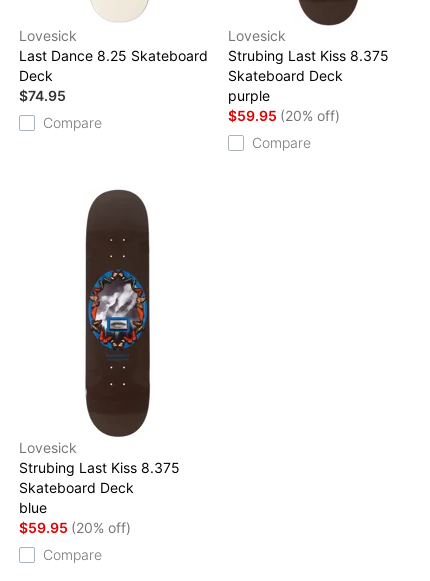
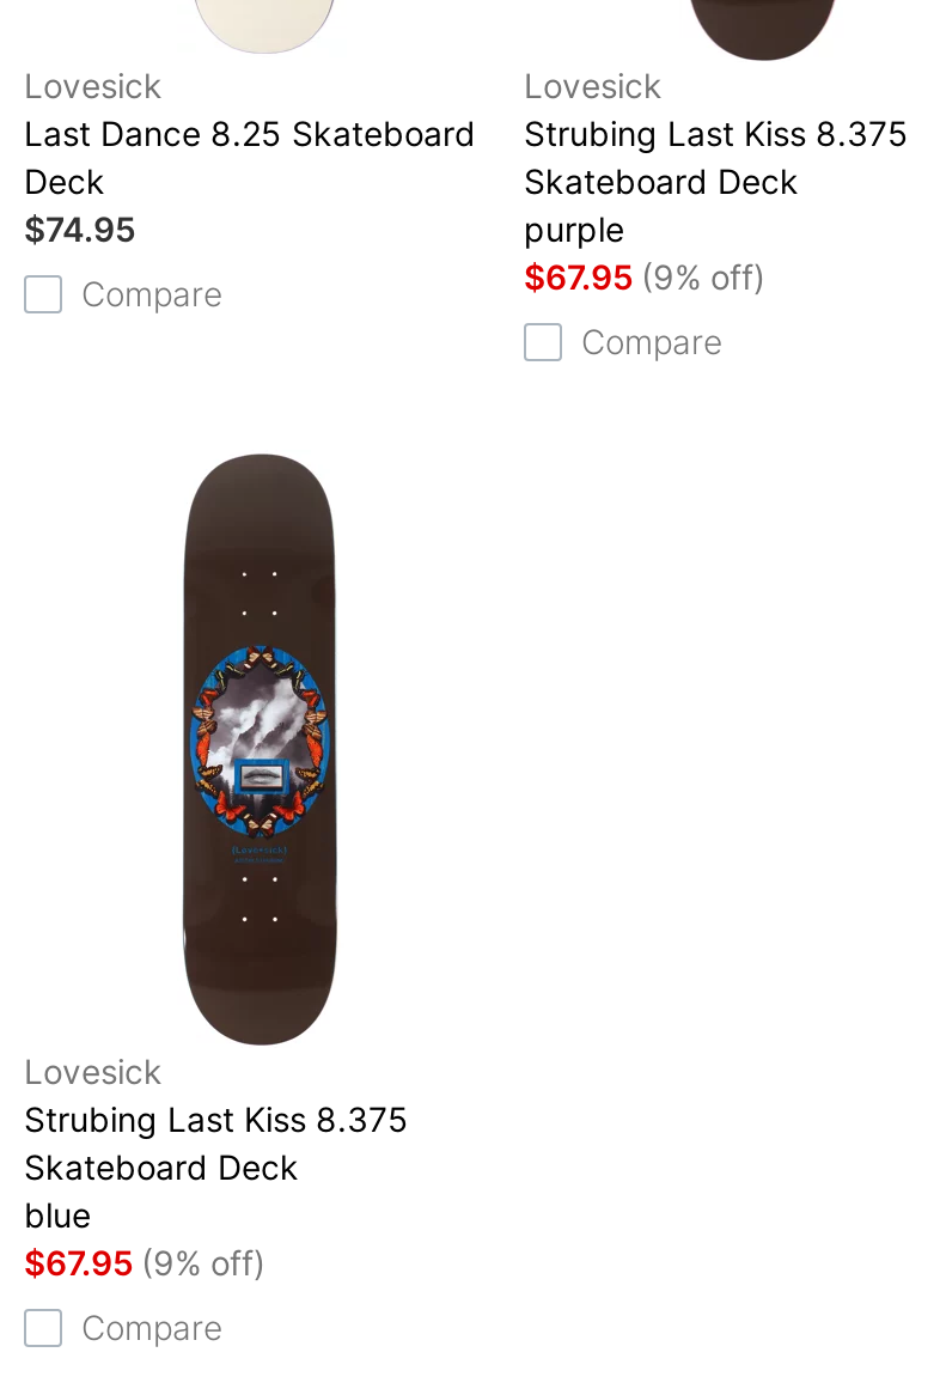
- $59.95 (20% off)
+ $67.95 (9% off)

- $59.95 (20% off)
+ $67.95 (9% off)
